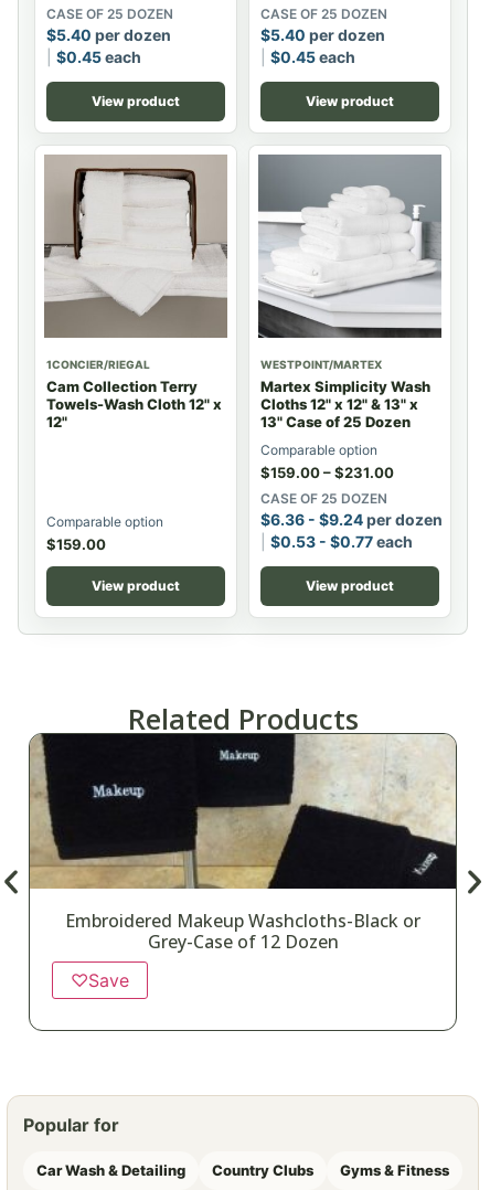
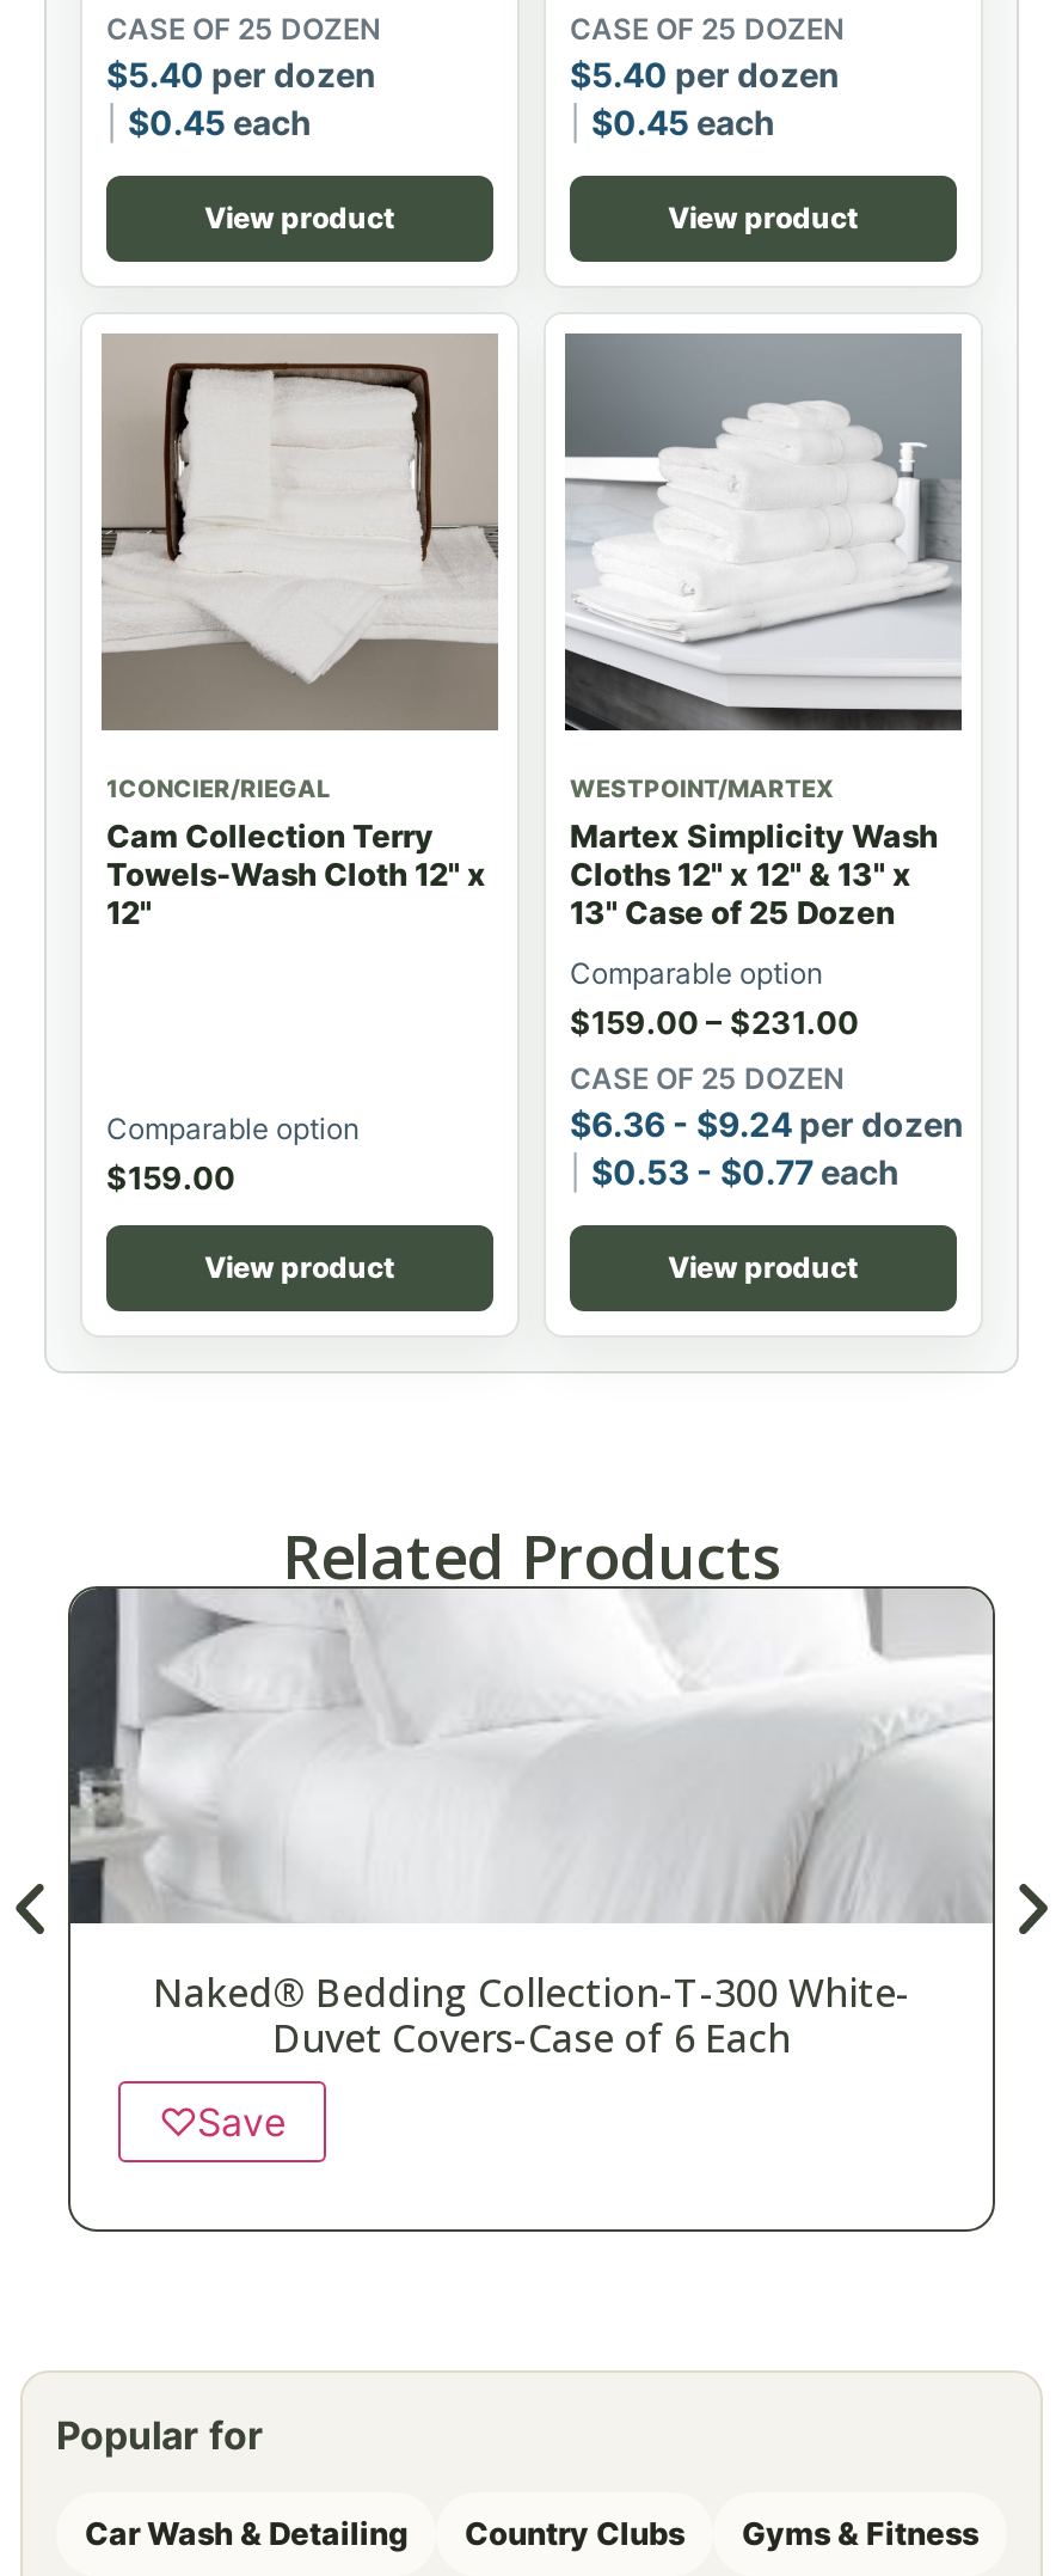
- [image]
- Embroidered Makeup Washcloths-Black or
- Grey-Case of 12 Dozen
+ [image]
+ Naked® Bedding Collection-T-300 White-
+ Duvet Covers-Case of 6 Each
